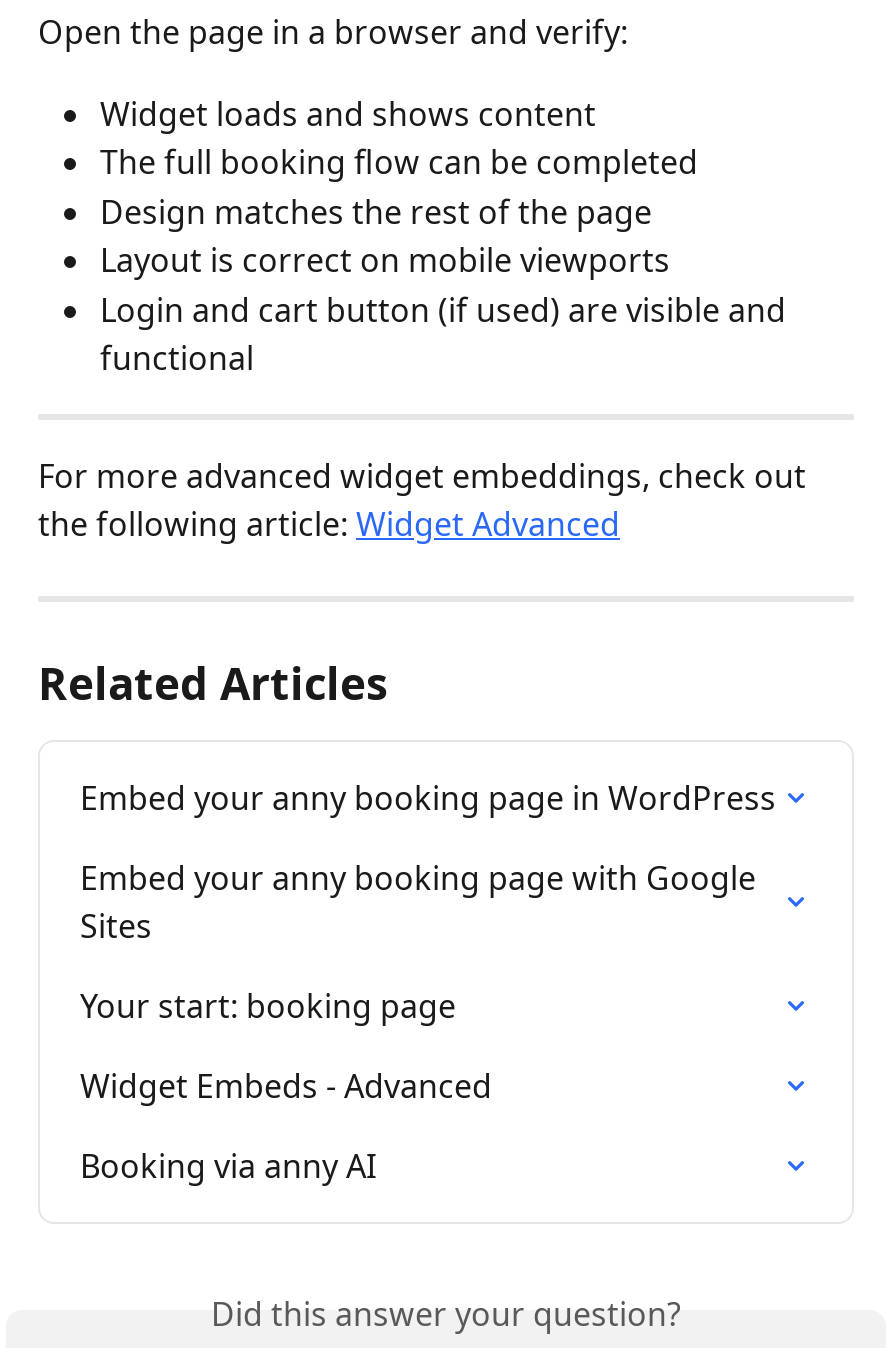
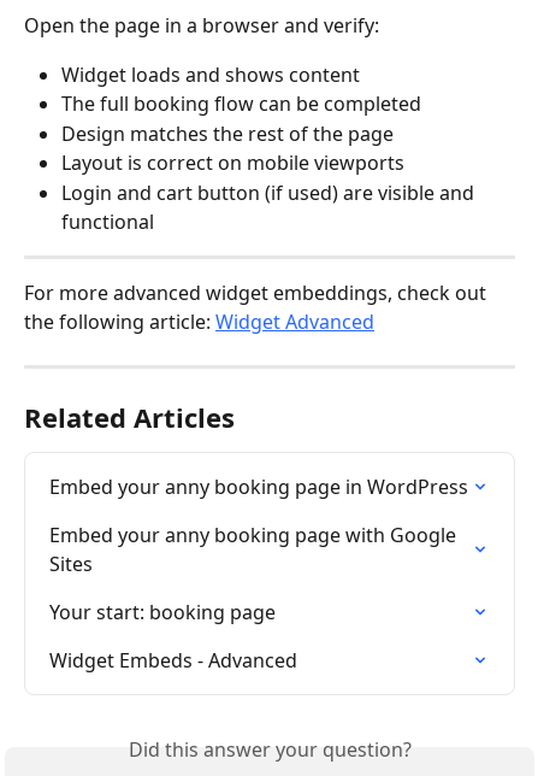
- Booking via anny AI
